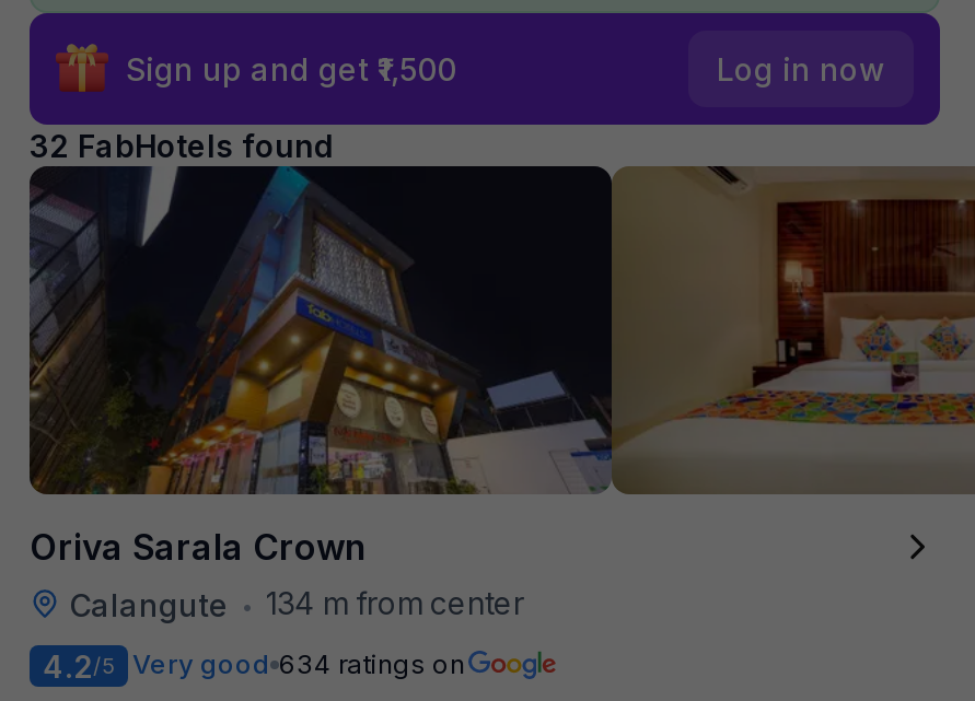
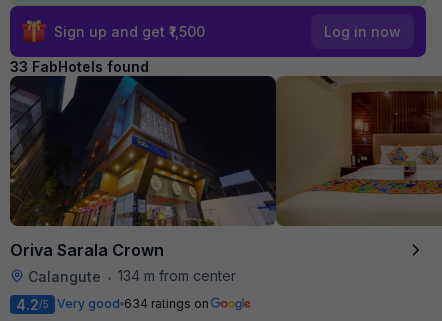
- 32 FabHotels found
+ 33 FabHotels found
